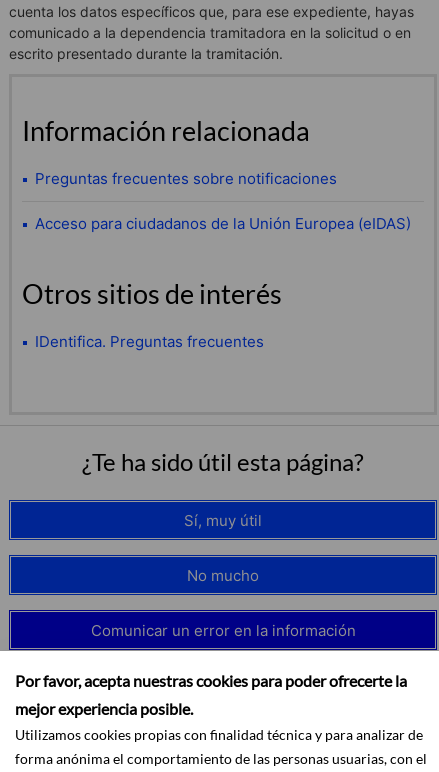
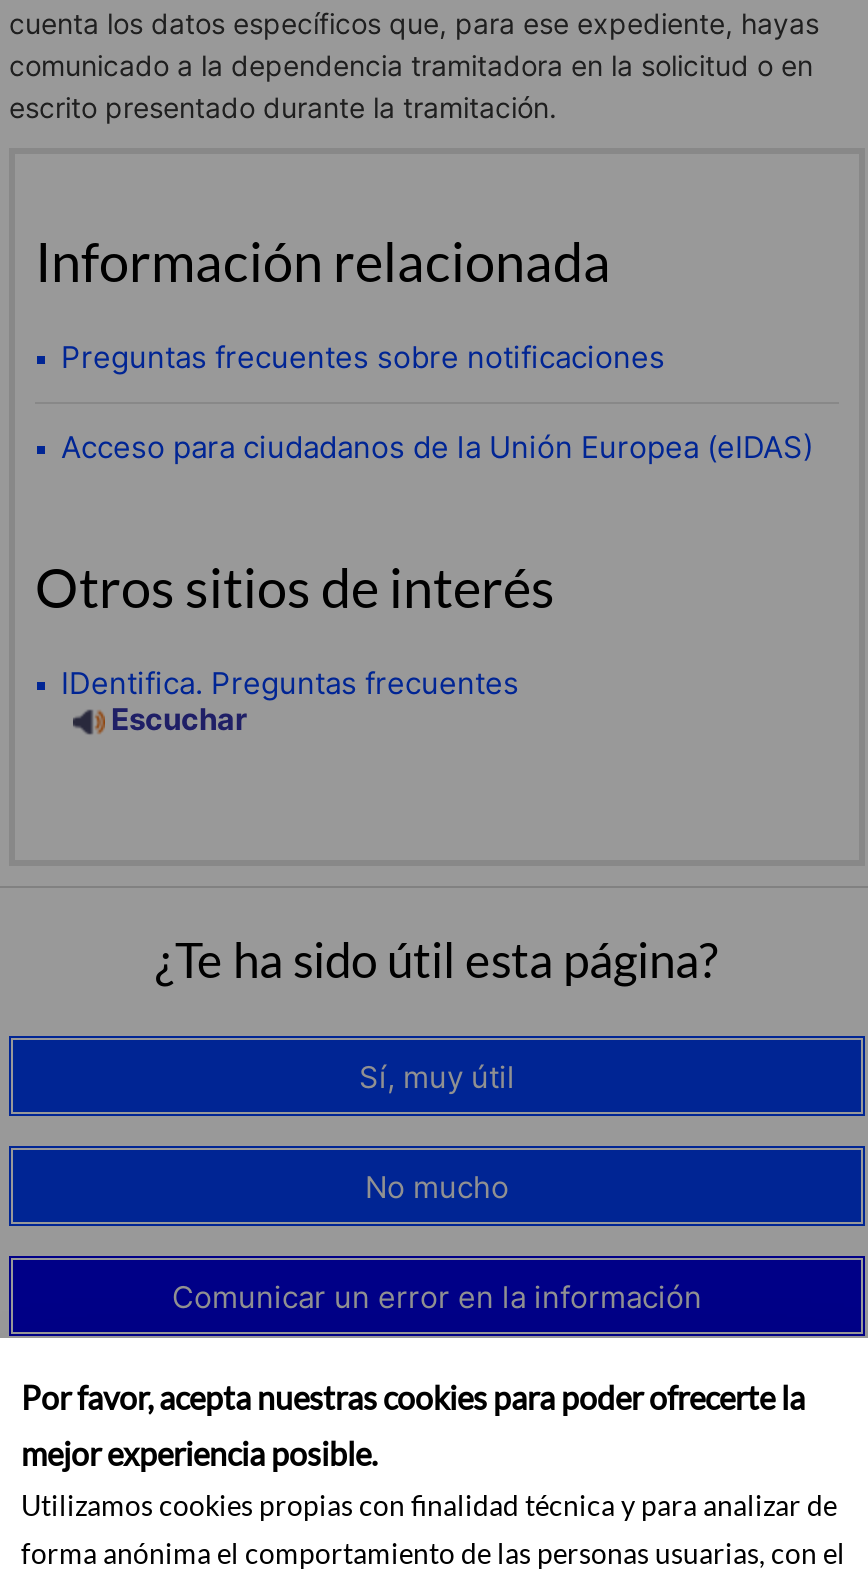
+ Escuchar
